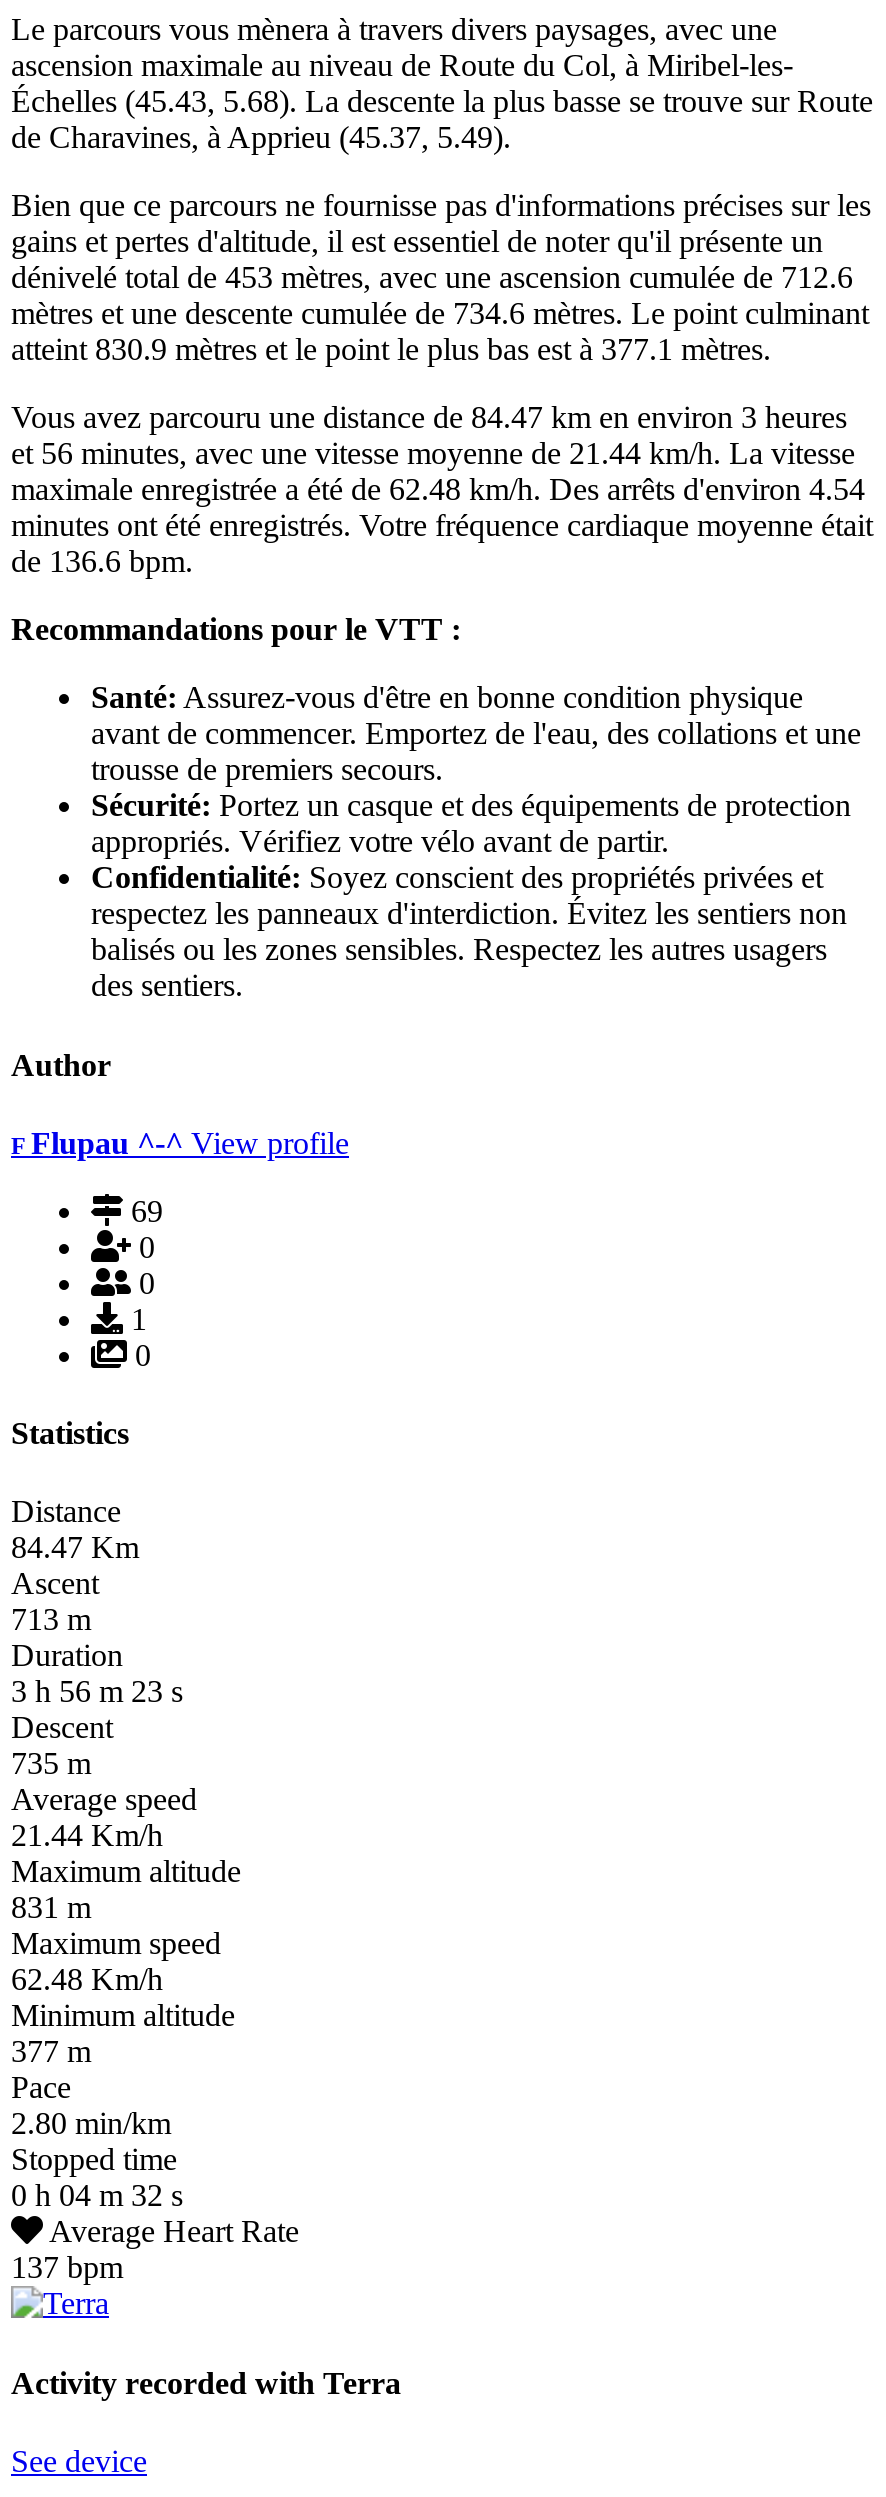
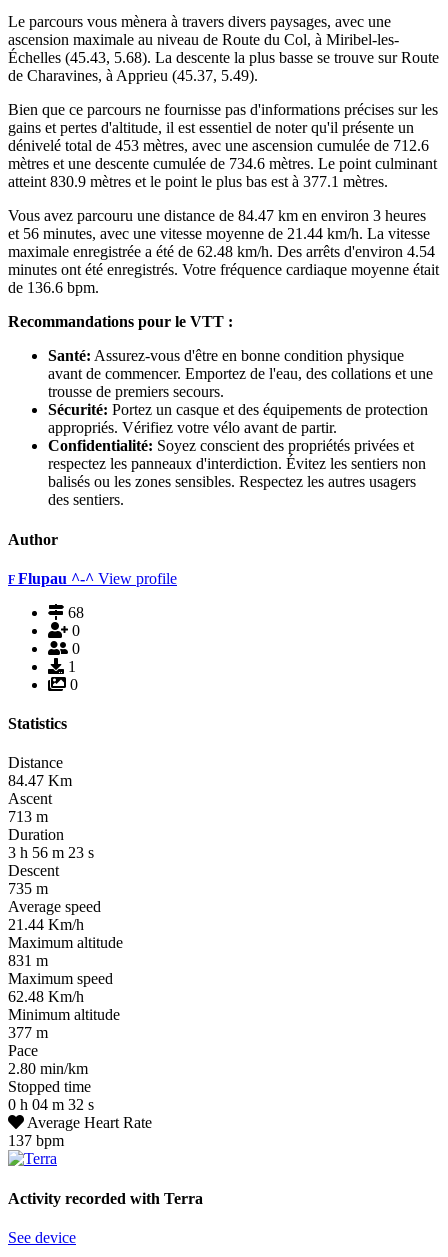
- 69
+ 68
